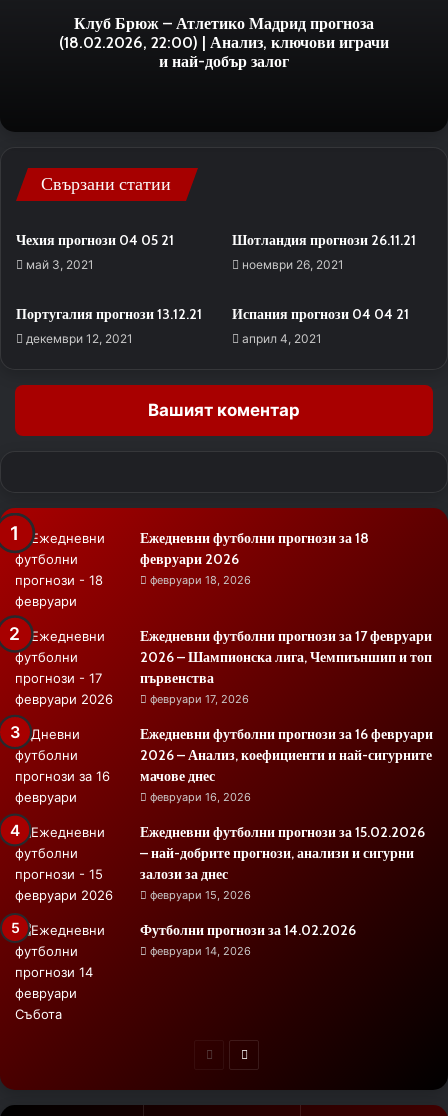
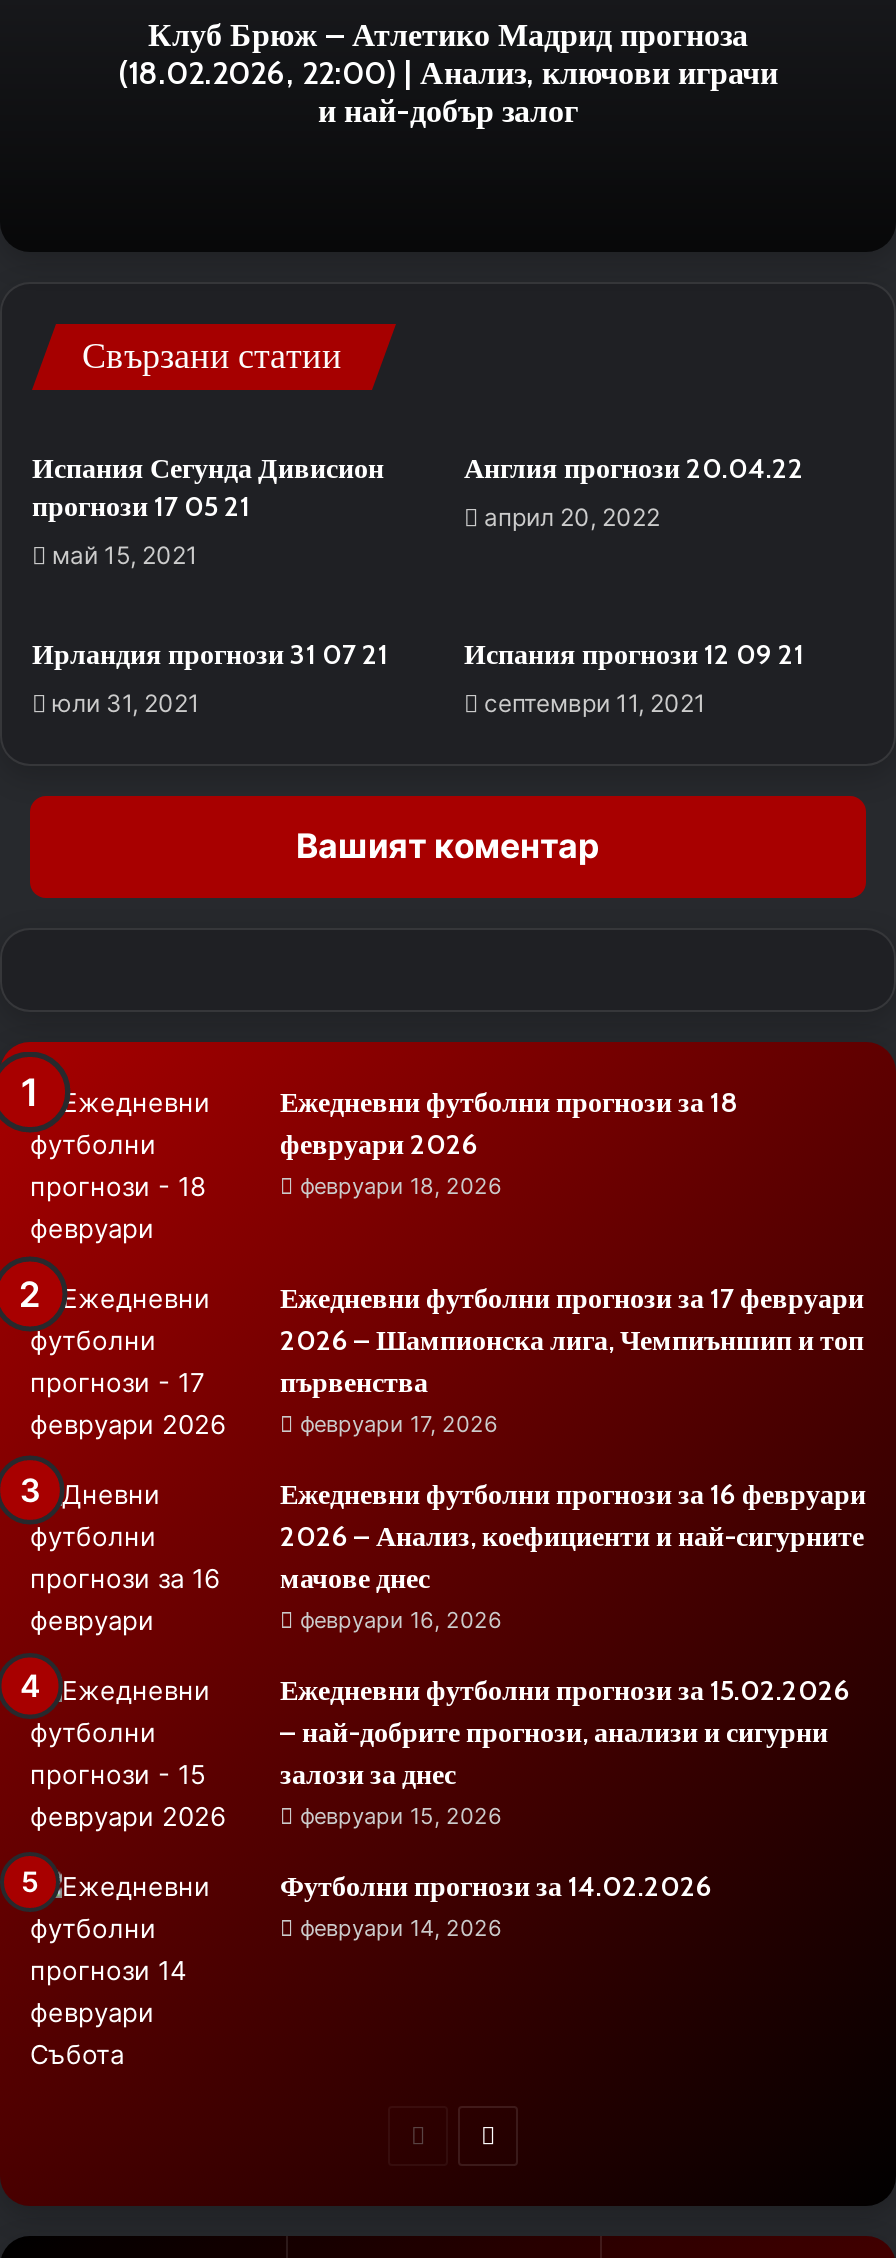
- Чехия прогнози 04 05 21
- май 3, 2021
+ Испания Сегунда Дивисион
+ прогнози 17 05 21
+ май 15, 2021

- Шотландия прогнози 26.11.21
- ноември 26, 2021
+ Англия прогнози 20.04.22
+ април 20, 2022

- Португалия прогнози 13.12.21
- декември 12, 2021
+ Ирландия прогнози 31 07 21
+ юли 31, 2021

- Испания прогнози 04 04 21
- април 4, 2021
+ Испания прогнози 12 09 21
+ септември 11, 2021
